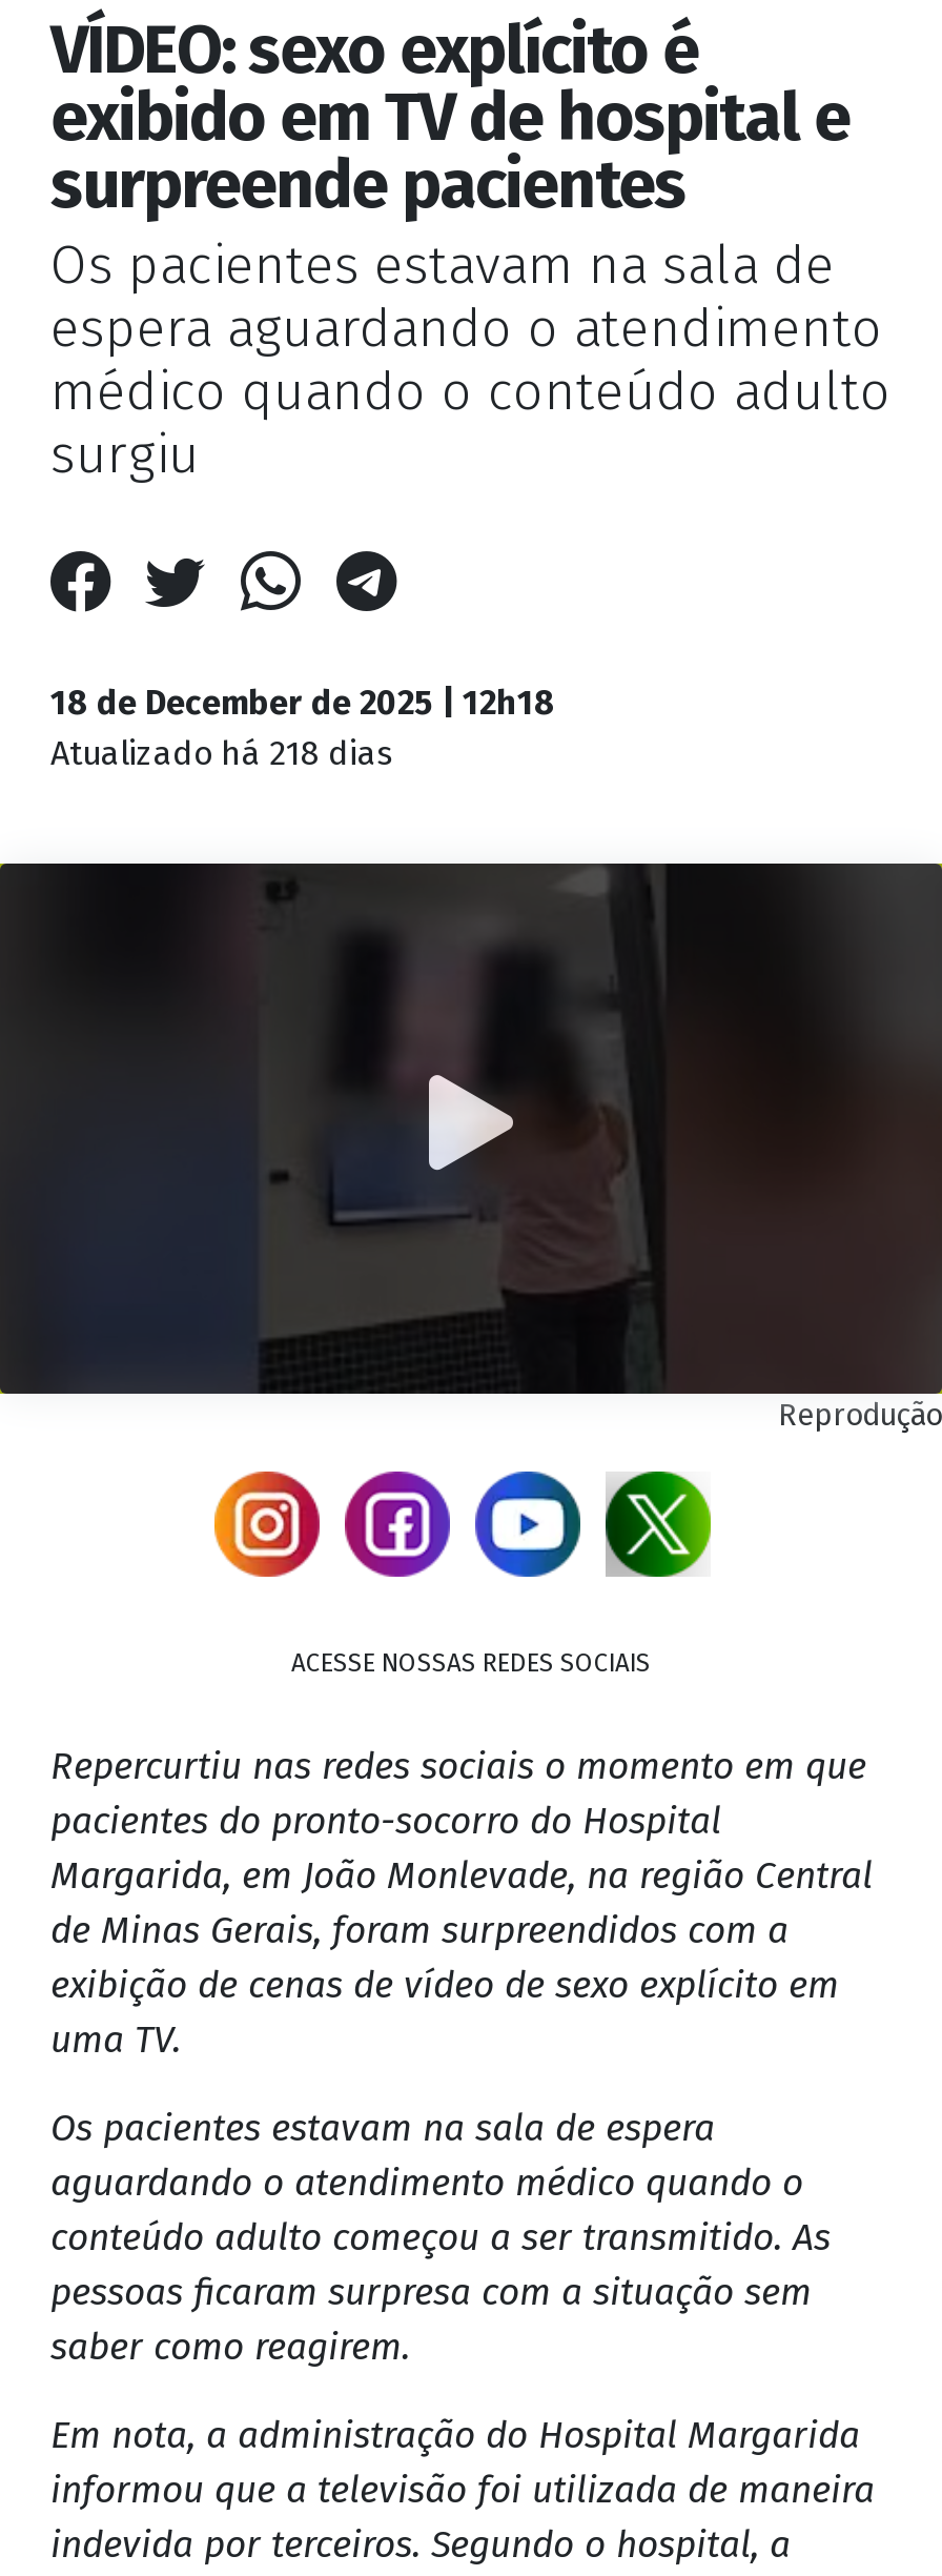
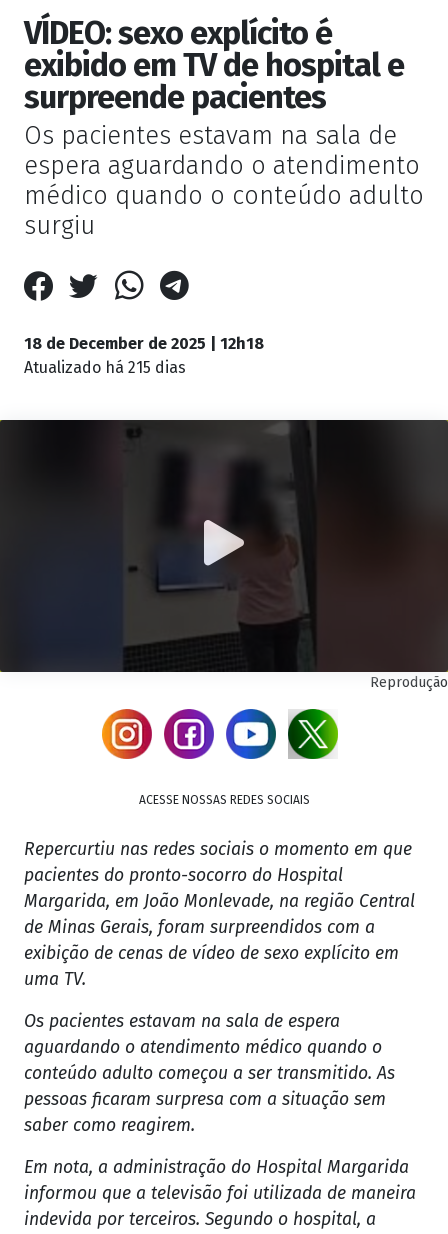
- Atualizado há 218 dias
+ Atualizado há 215 dias
